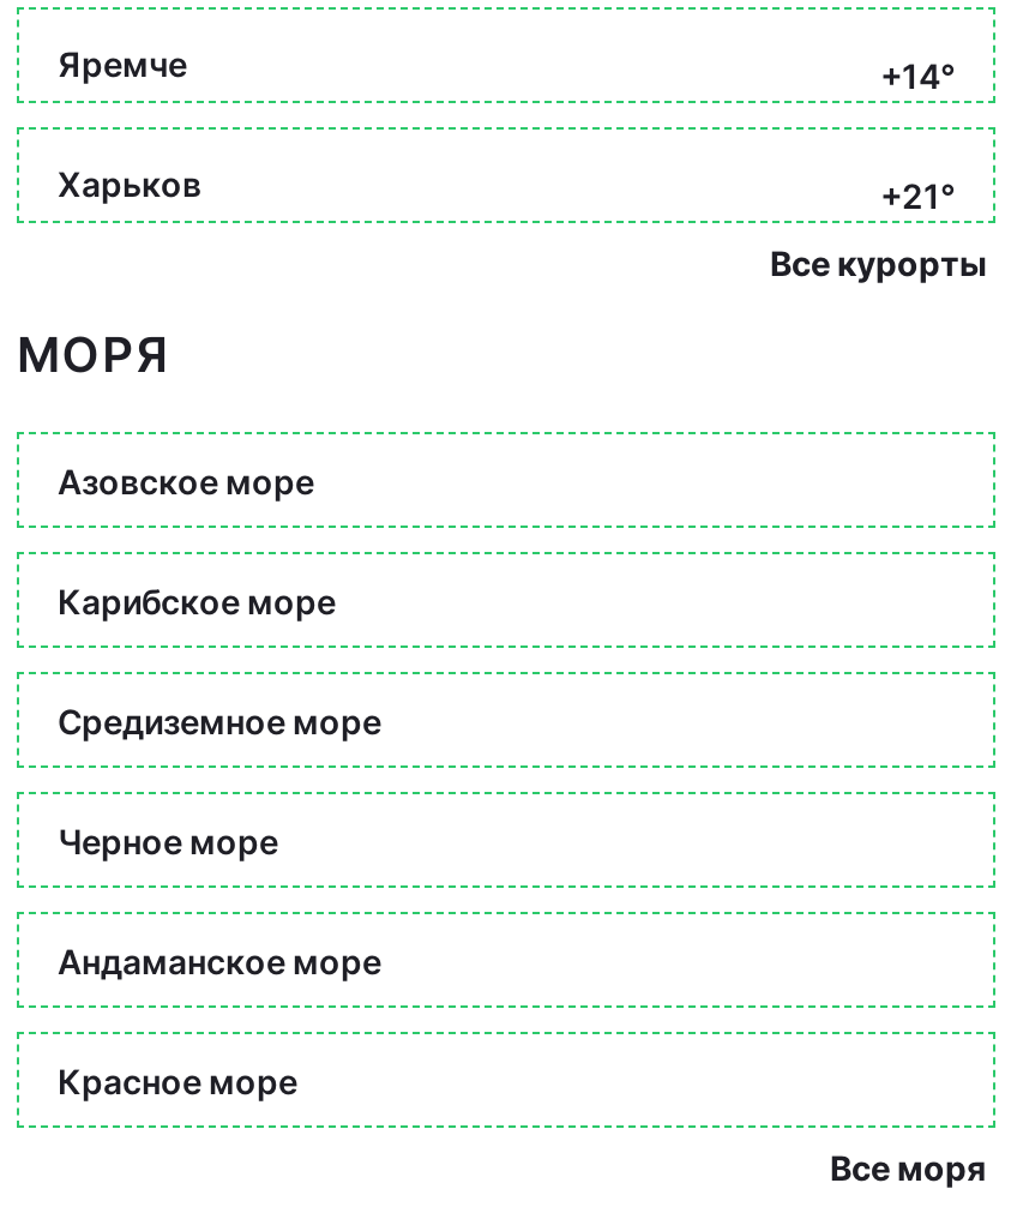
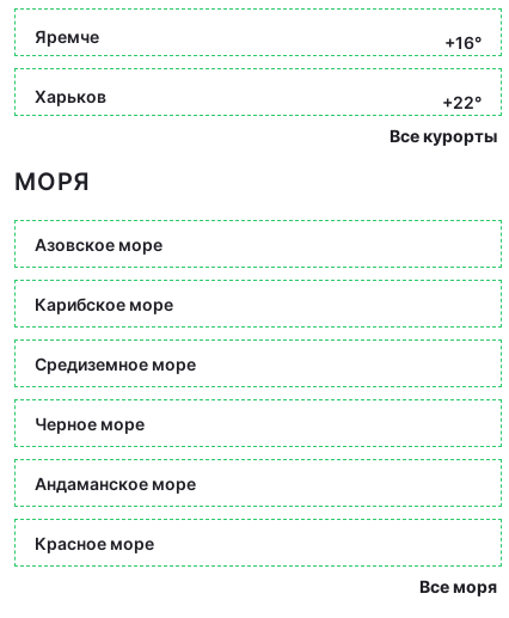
- +14°
+ +16°

- +21°
+ +22°
